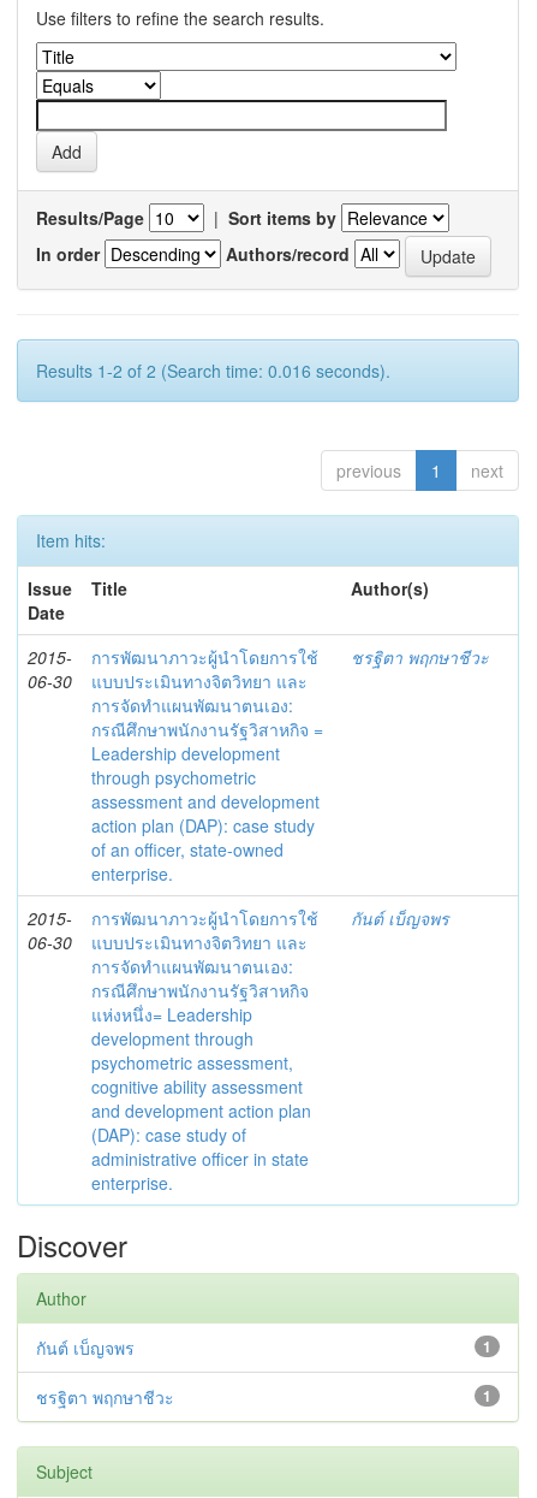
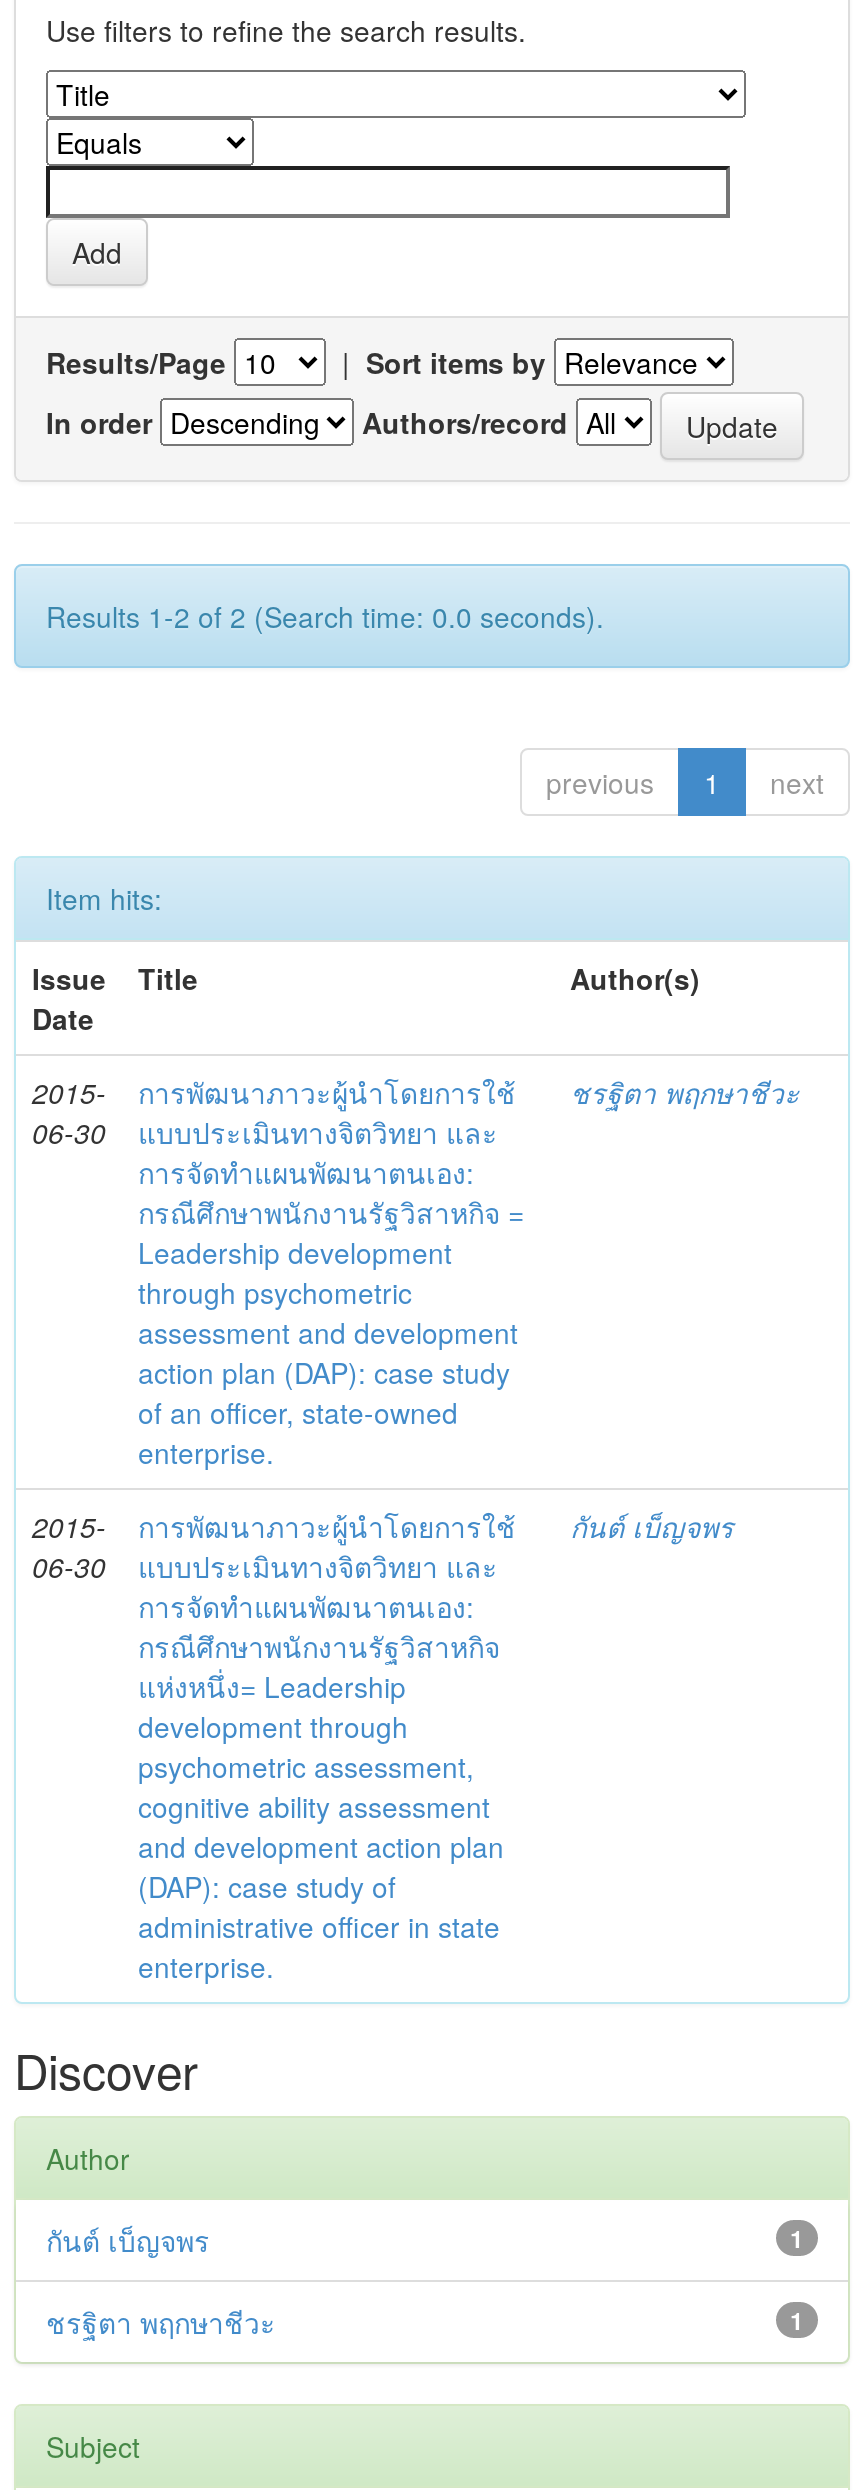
- Results 1-2 of 2 (Search time: 0.016 seconds).
+ Results 1-2 of 2 (Search time: 0.0 seconds).
